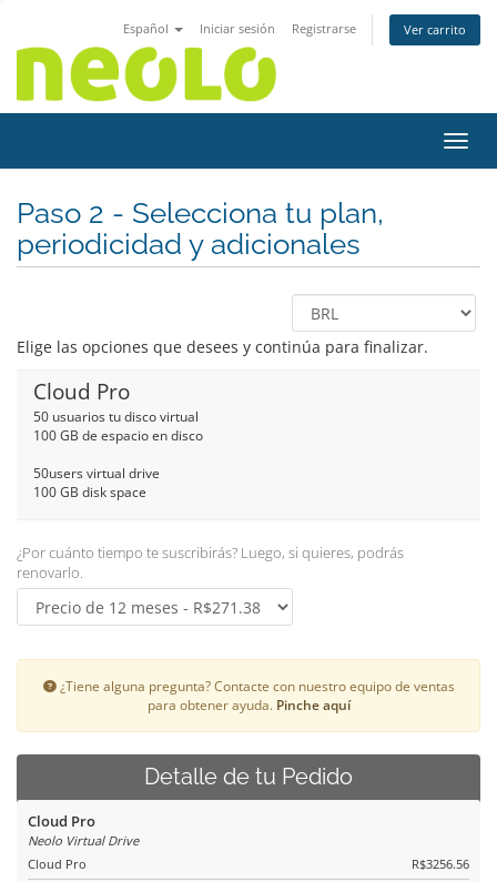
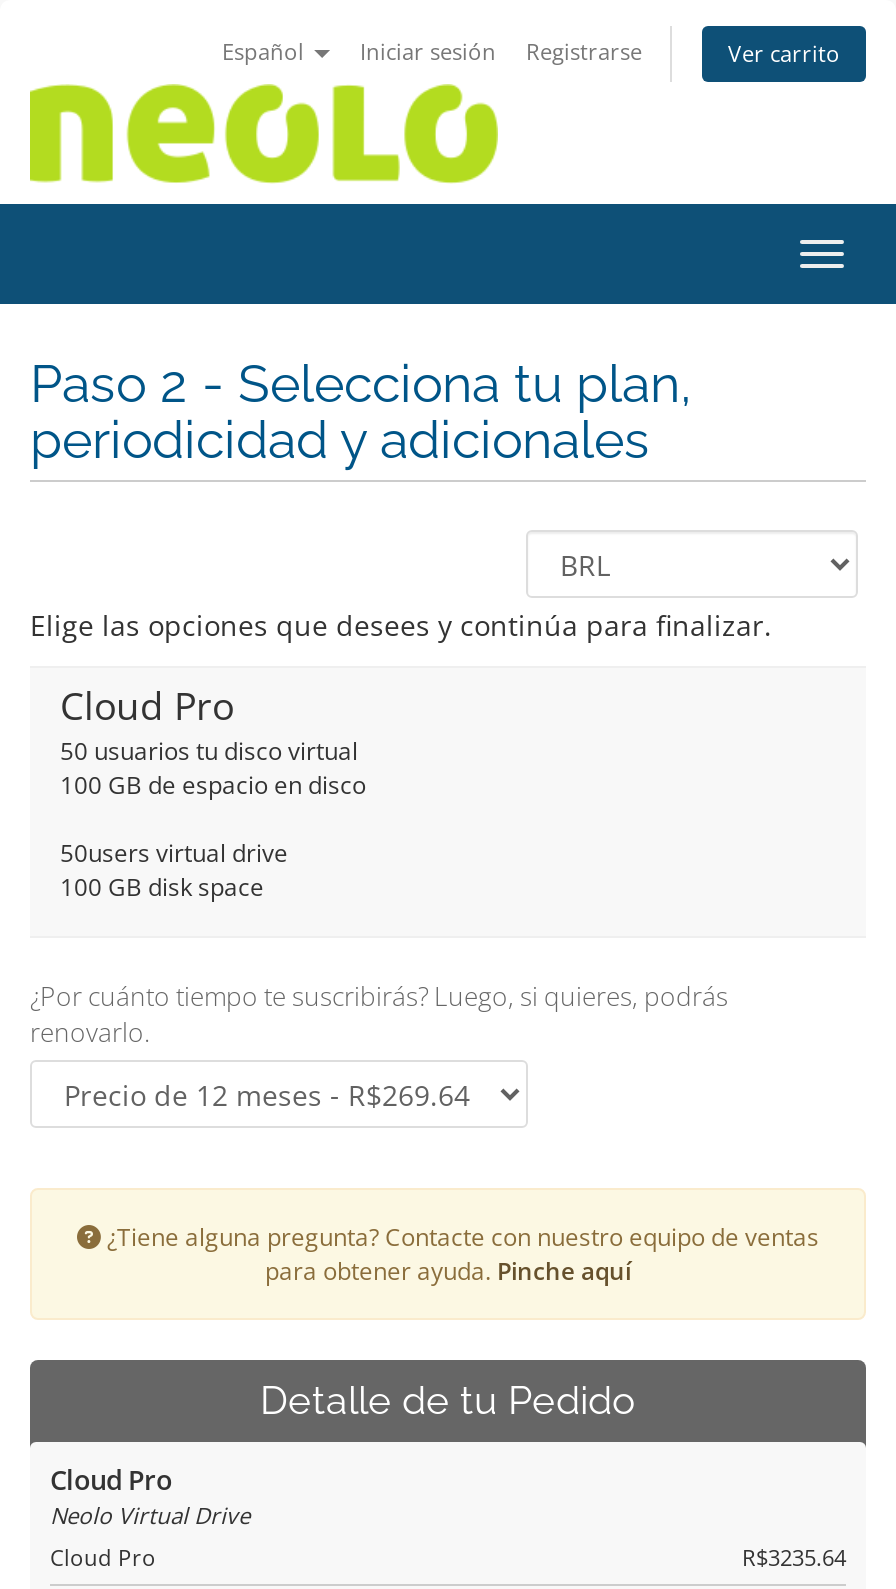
- R$3256.56
+ R$3235.64
